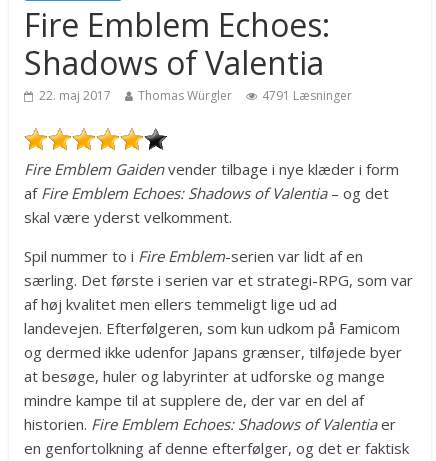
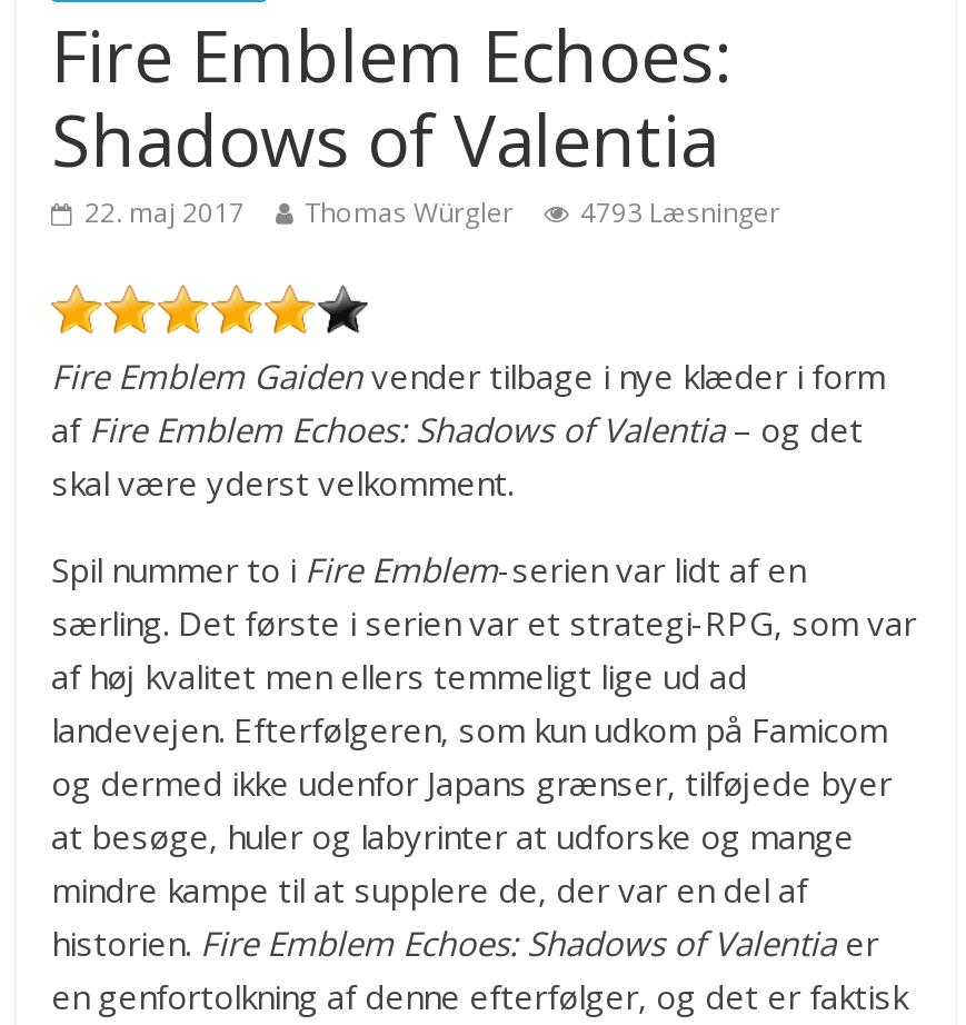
- 22. maj 2017 Thomas Würgler 4791 Læsninger
+ 22. maj 2017 Thomas Würgler 4793 Læsninger
